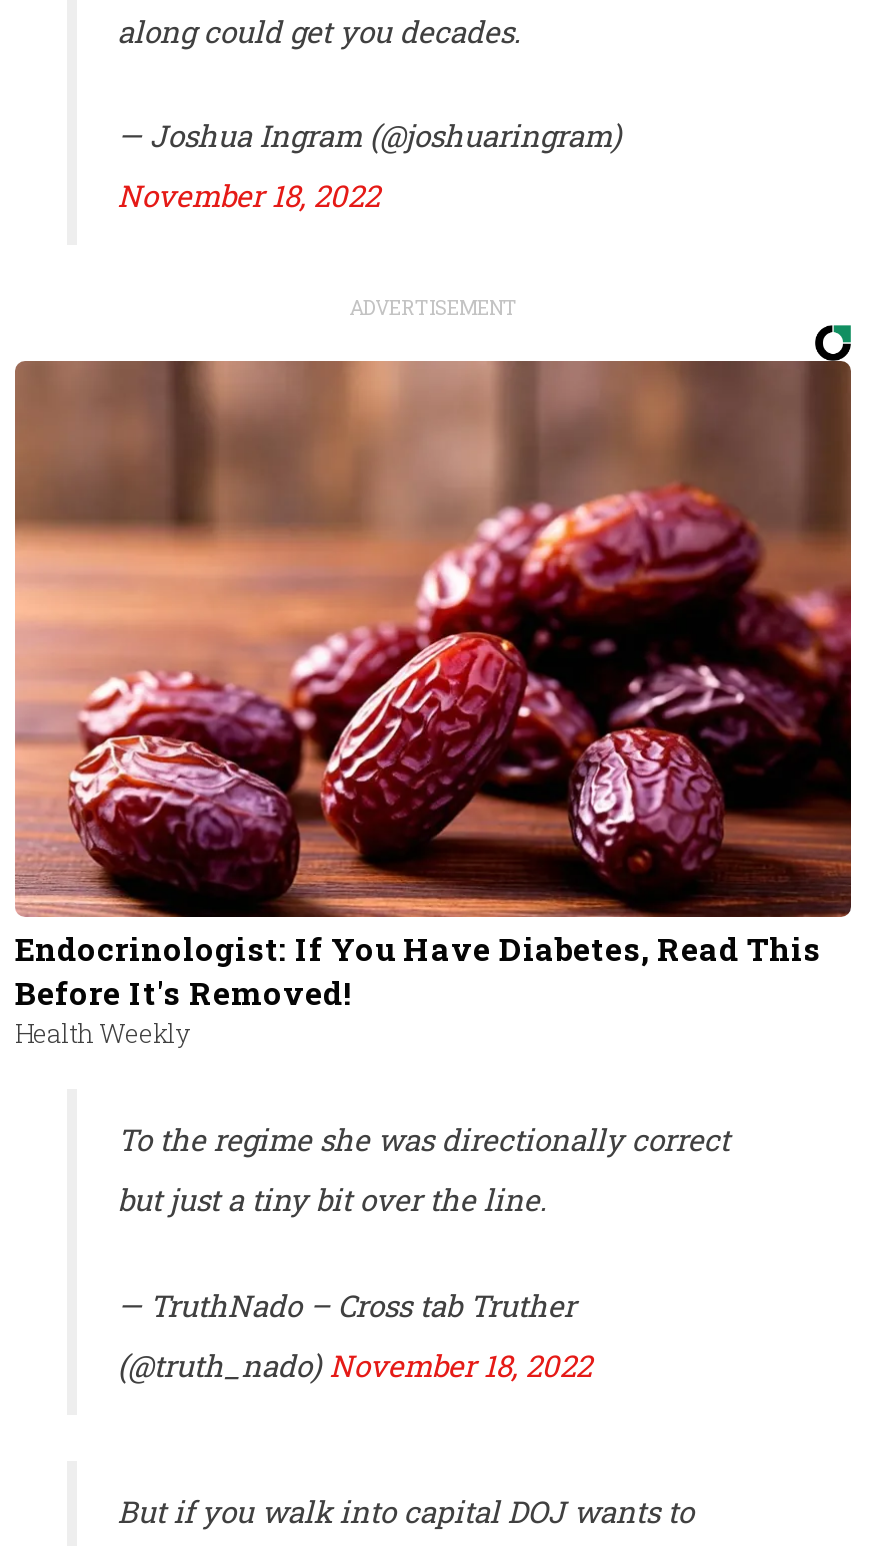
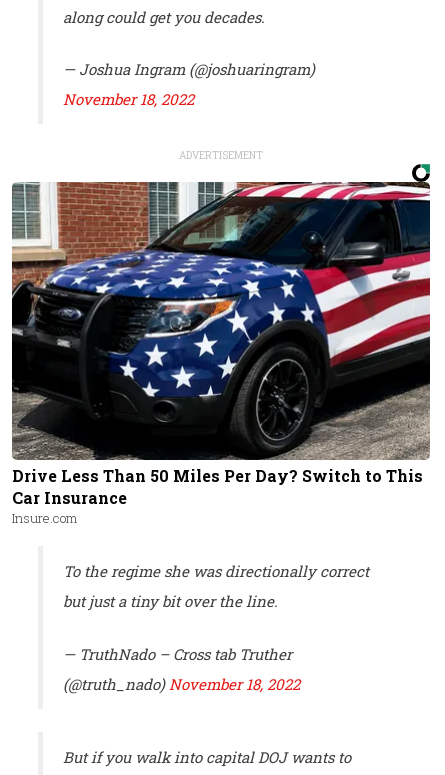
- [image]
- Endocrinologist: If You Have Diabetes, Read This
- Before It's Removed!
- Health Weekly
+ [image]
+ Drive Less Than 50 Miles Per Day? Switch to This
+ Car Insurance
+ Insure.com
